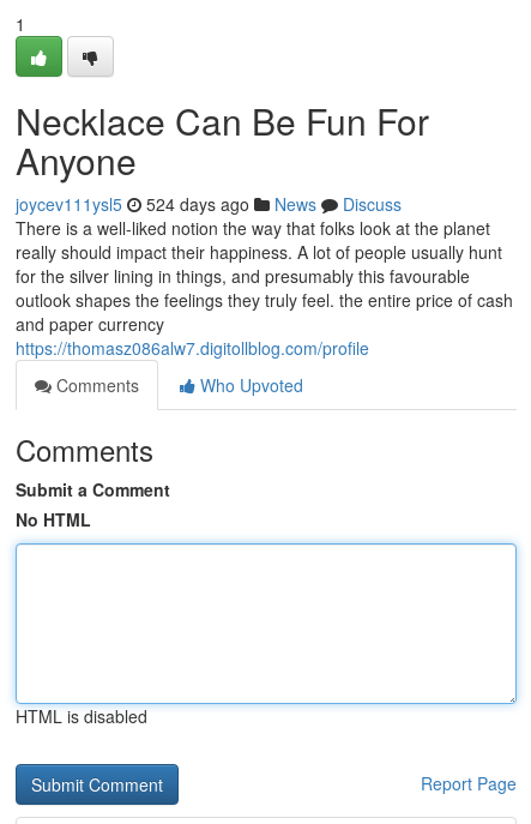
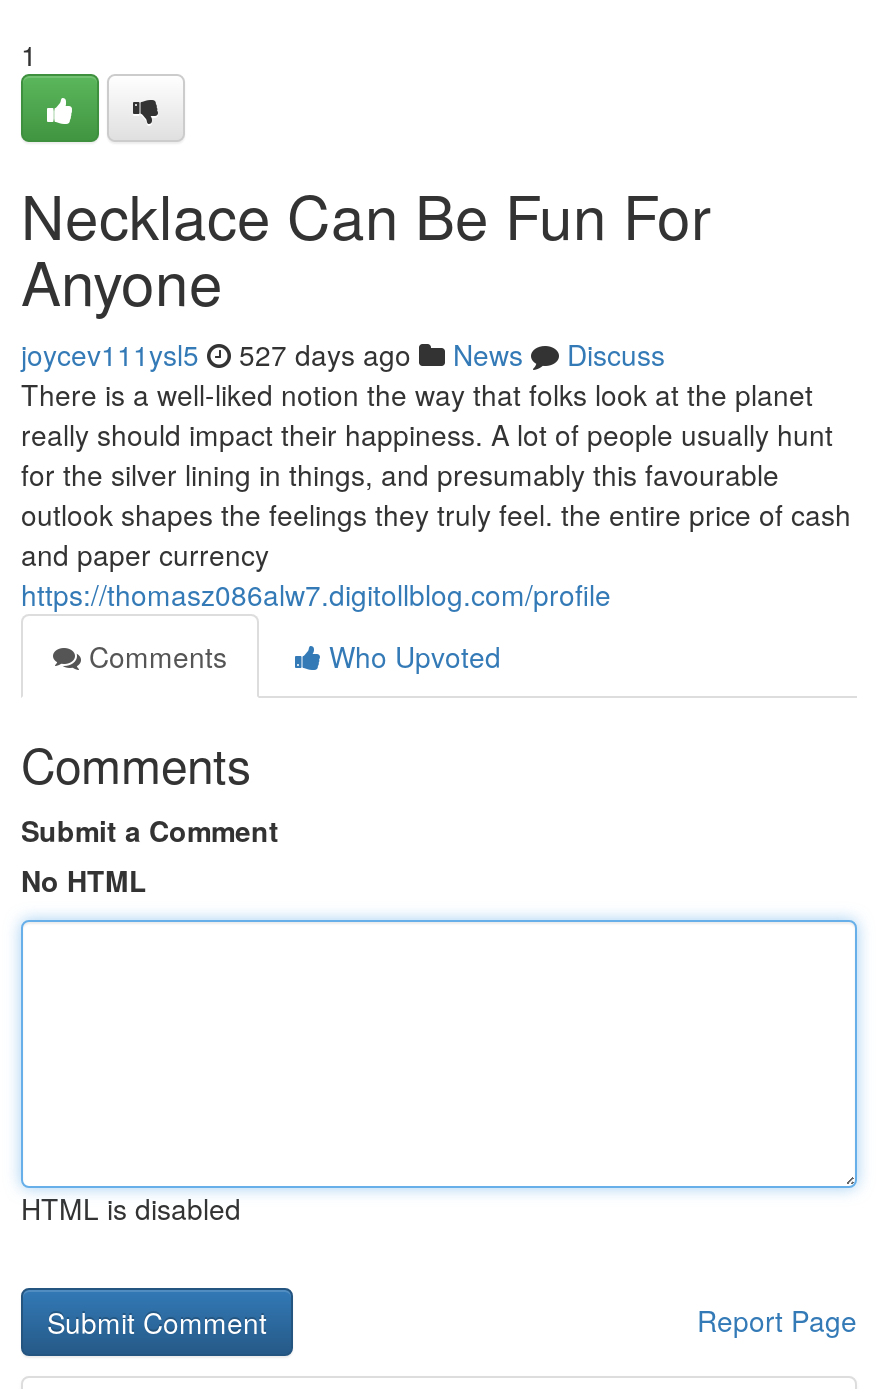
- joycev111ysl5 524 days ago News Discuss
+ joycev111ysl5 527 days ago News Discuss
